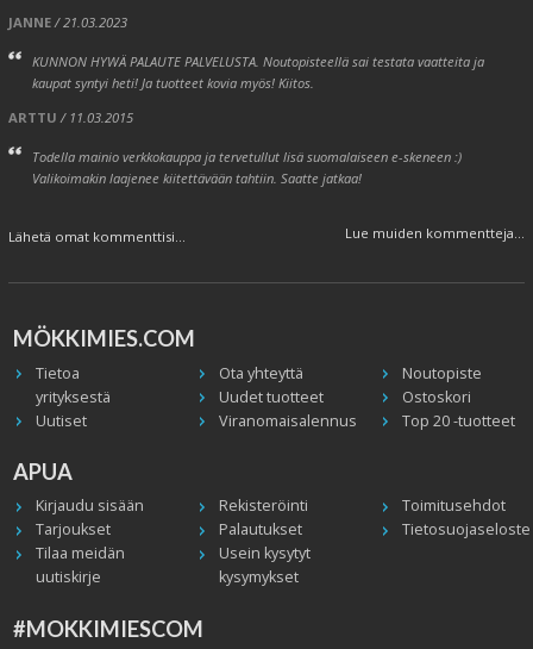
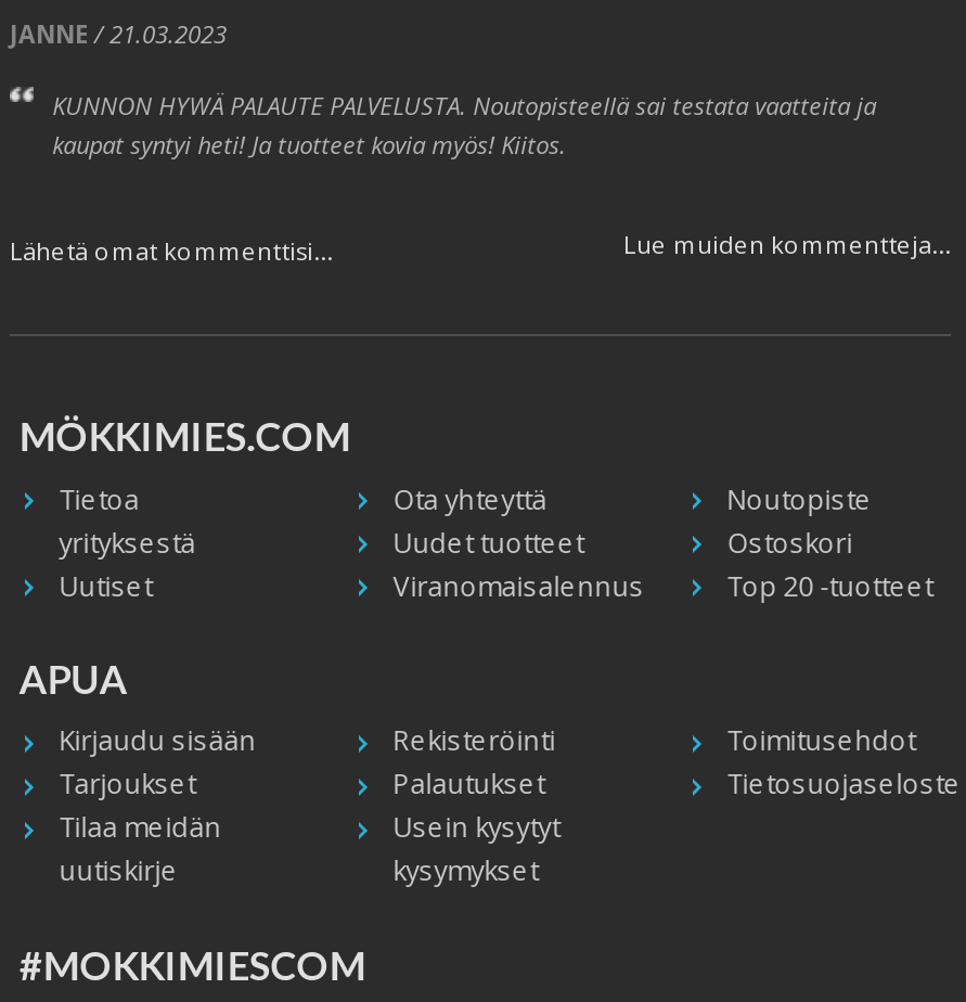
- ARTTU / 11.03.2015
- Todella mainio verkkokauppa ja tervetullut lisä suomalaiseen e-skeneen :)
- Valikoimakin laajenee kiitettävään tahtiin. Saatte jatkaa!
